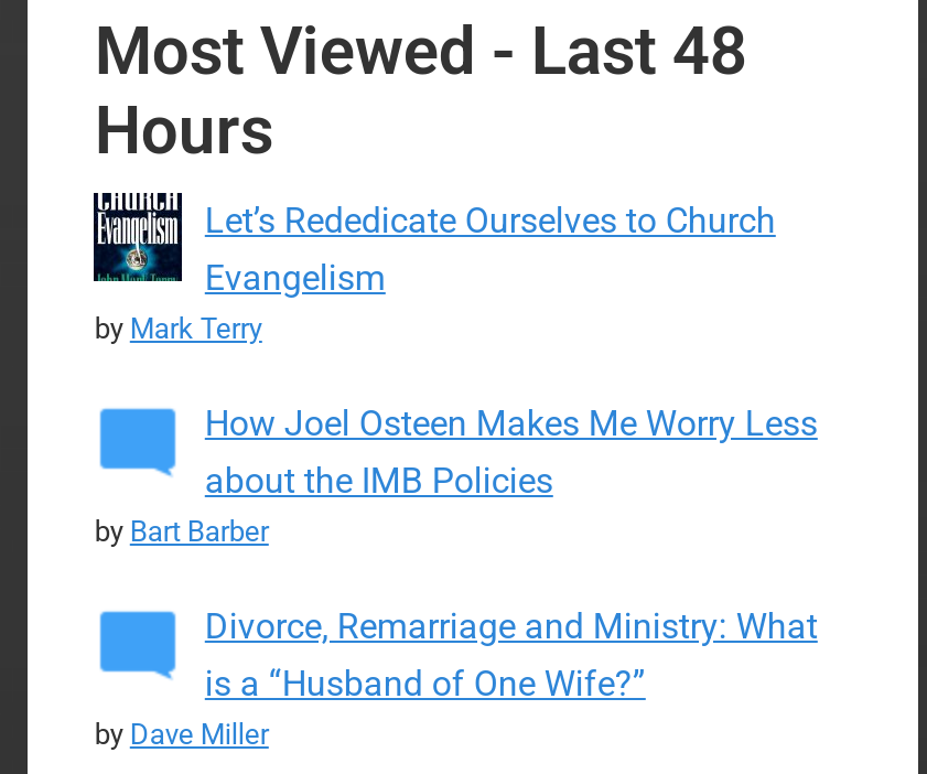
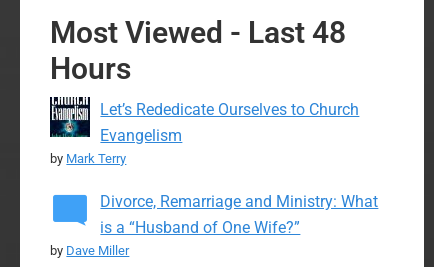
- How Joel Osteen Makes Me Worry Less
- about the IMB Policies
- by Bart Barber
